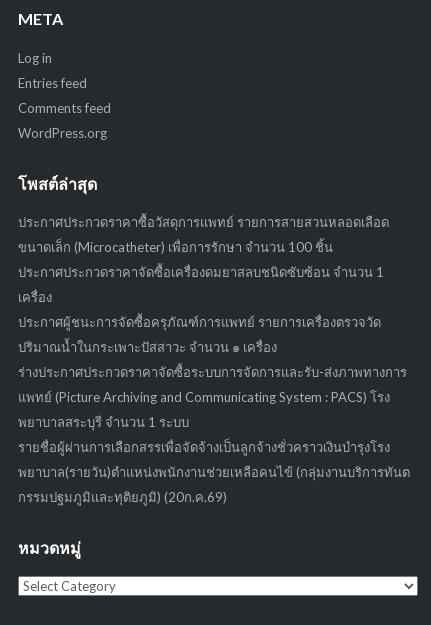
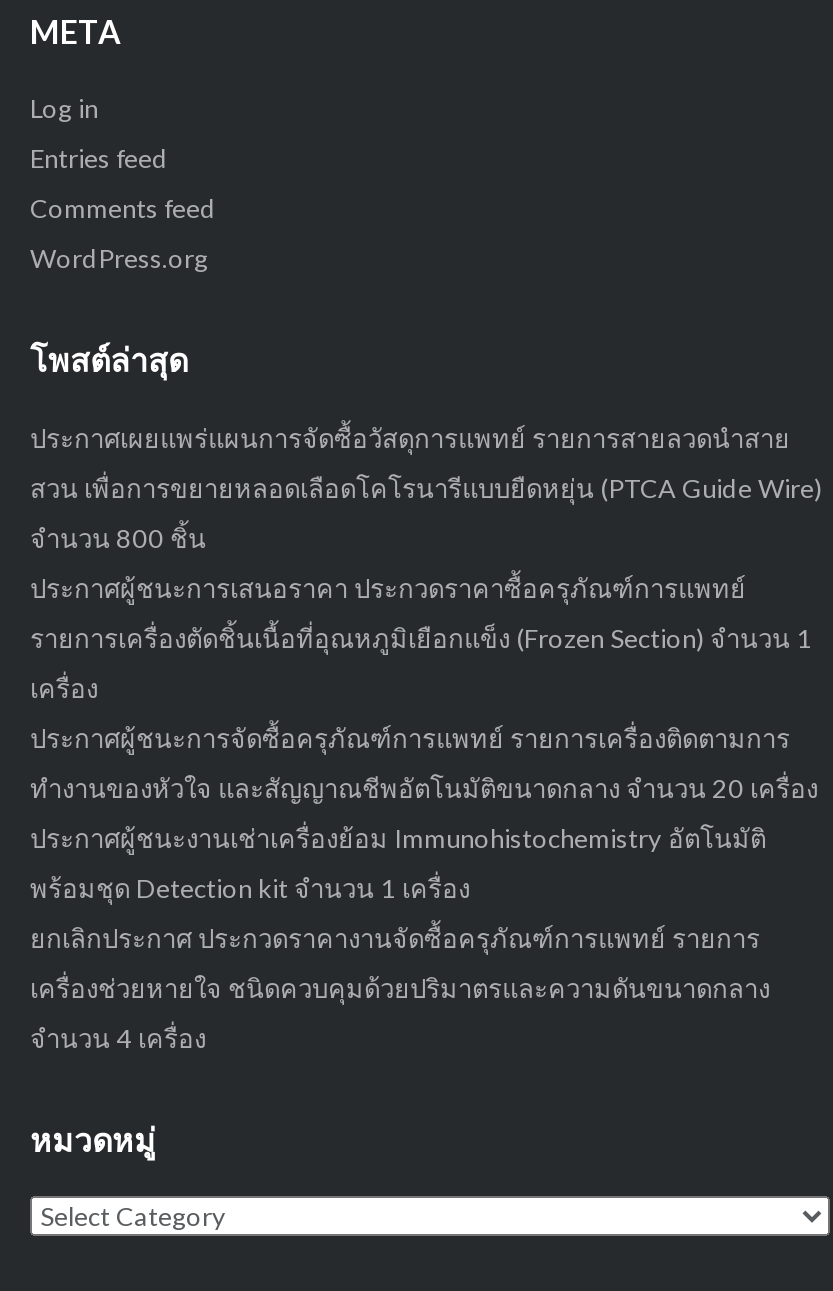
- ประกาศประกวดราคาซื้อวัสดุการแพทย์ รายการสายสวนหลอดเลือด
- ขนาดเล็ก (Microcatheter) เพื่อการรักษา จำนวน 100 ชิ้น
- ประกาศประกวดราคาจัดซื้อเครื่องดมยาสลบชนิดซับซ้อน จำนวน 1
+ ประกาศเผยแพร่แผนการจัดซื้อวัสดุการแพทย์ รายการสายลวดนำสาย
+ สวน เพื่อการขยายหลอดเลือดโคโรนารีแบบยืดหยุ่น (PTCA Guide Wire)
+ จำนวน 800 ชิ้น
+ ประกาศผู้ชนะการเสนอราคา ประกวดราคาซื้อครุภัณฑ์การแพทย์
+ รายการเครื่องตัดชิ้นเนื้อที่อุณหภูมิเยือกแข็ง (Frozen Section) จำนวน 1

moved down: เครื่อง

- ประกาศผู้ชนะการจัดซื้อครุภัณฑ์การแพทย์ รายการเครื่องตรวจวัด
- ปริมาณน้ำในกระเพาะปัสสาวะ จำนวน ๑ เครื่อง
- ร่างประกาศประกวดราคาจัดซื้อระบบการจัดการและรับ-ส่งภาพทางการ
- แพทย์ (Picture Archiving and Communicating System : PACS) โรง
- พยาบาลสระบุรี จำนวน 1 ระบบ
- รายชื่อผู้ผ่านการเลือกสรรเพื่อจัดจ้างเป็นลูกจ้างชั่วคราวเงินบำรุงโรง
- พยาบาล(รายวัน)ตำแหน่งพนักงานช่วยเหลือคนไข้ (กลุ่มงานบริการทันต
- กรรมปฐมภูมิและทุติยภูมิ) (20ก.ค.69)
+ ประกาศผู้ชนะการจัดซื้อครุภัณฑ์การแพทย์ รายการเครื่องติดตามการ
+ ทำงานของหัวใจ และสัญญาณชีพอัตโนมัติขนาดกลาง จำนวน 20 เครื่อง
+ ประกาศผู้ชนะงานเช่าเครื่องย้อม Immunohistochemistry อัตโนมัติ
+ พร้อมชุด Detection kit จำนวน 1 เครื่อง
+ ยกเลิกประกาศ ประกวดราคางานจัดซื้อครุภัณฑ์การแพทย์ รายการ
+ เครื่องช่วยหายใจ ชนิดควบคุมด้วยปริมาตรและความดันขนาดกลาง
+ จำนวน 4 เครื่อง
